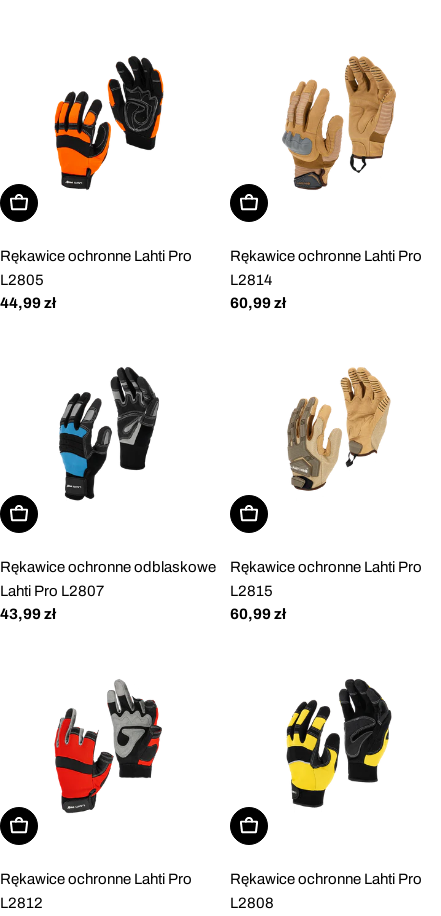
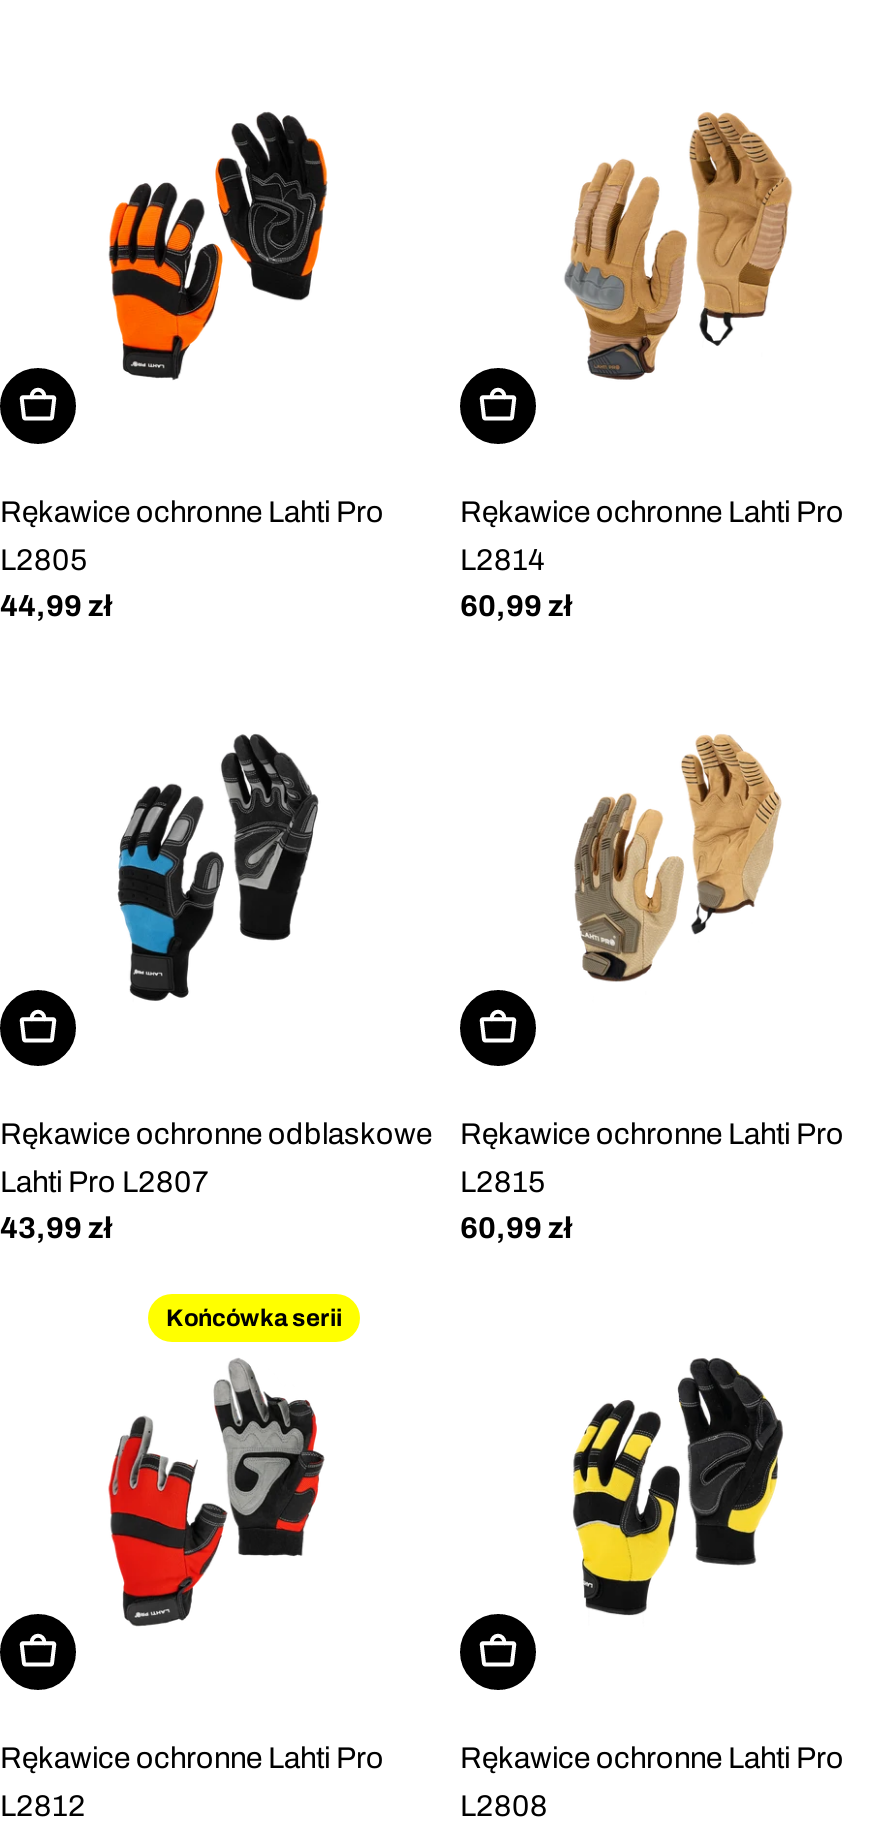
+ Końcówka serii
